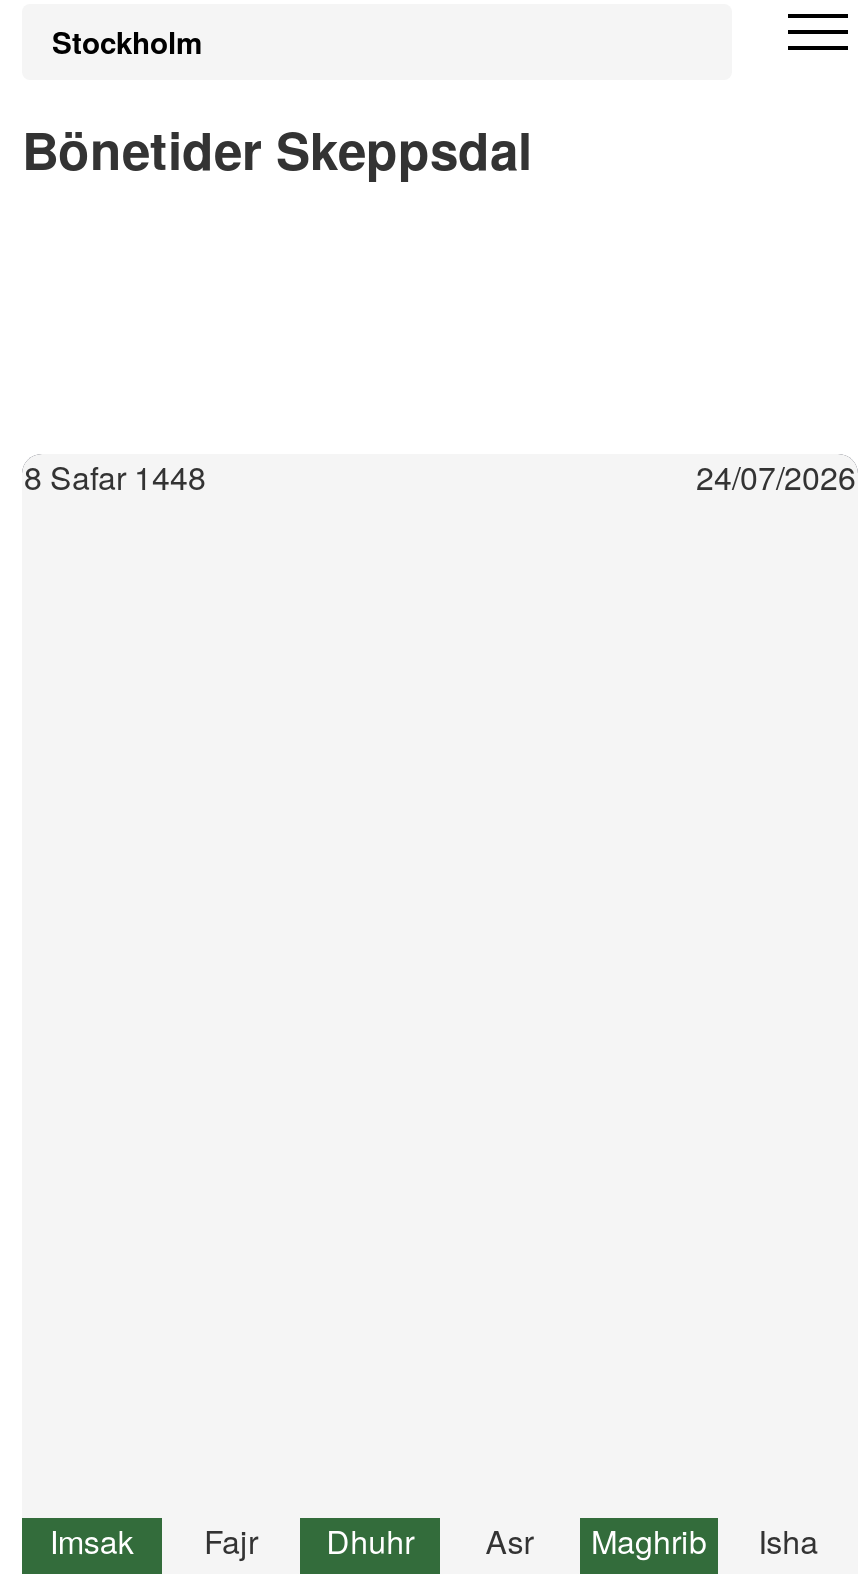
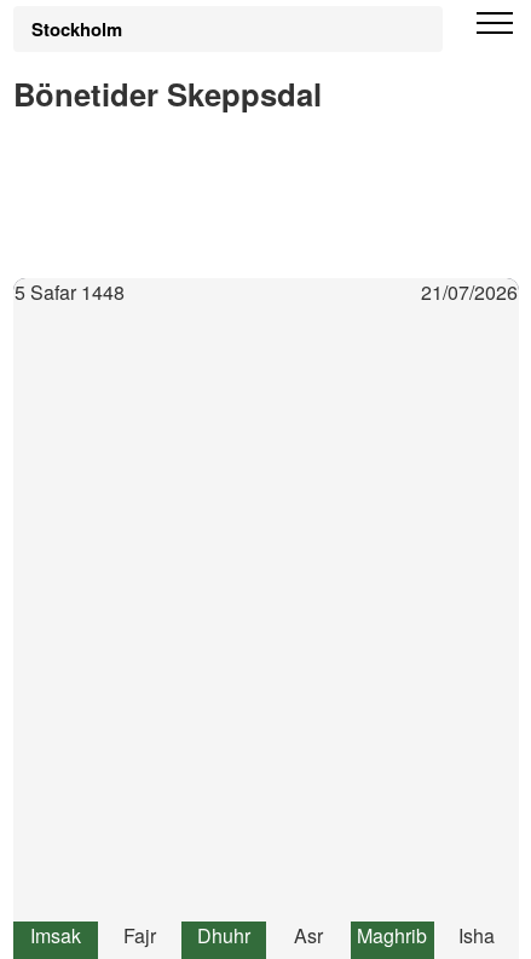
- 8 Safar 1448
+ 5 Safar 1448

- 24/07/2026
+ 21/07/2026
